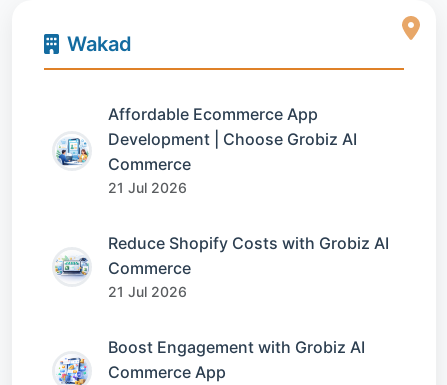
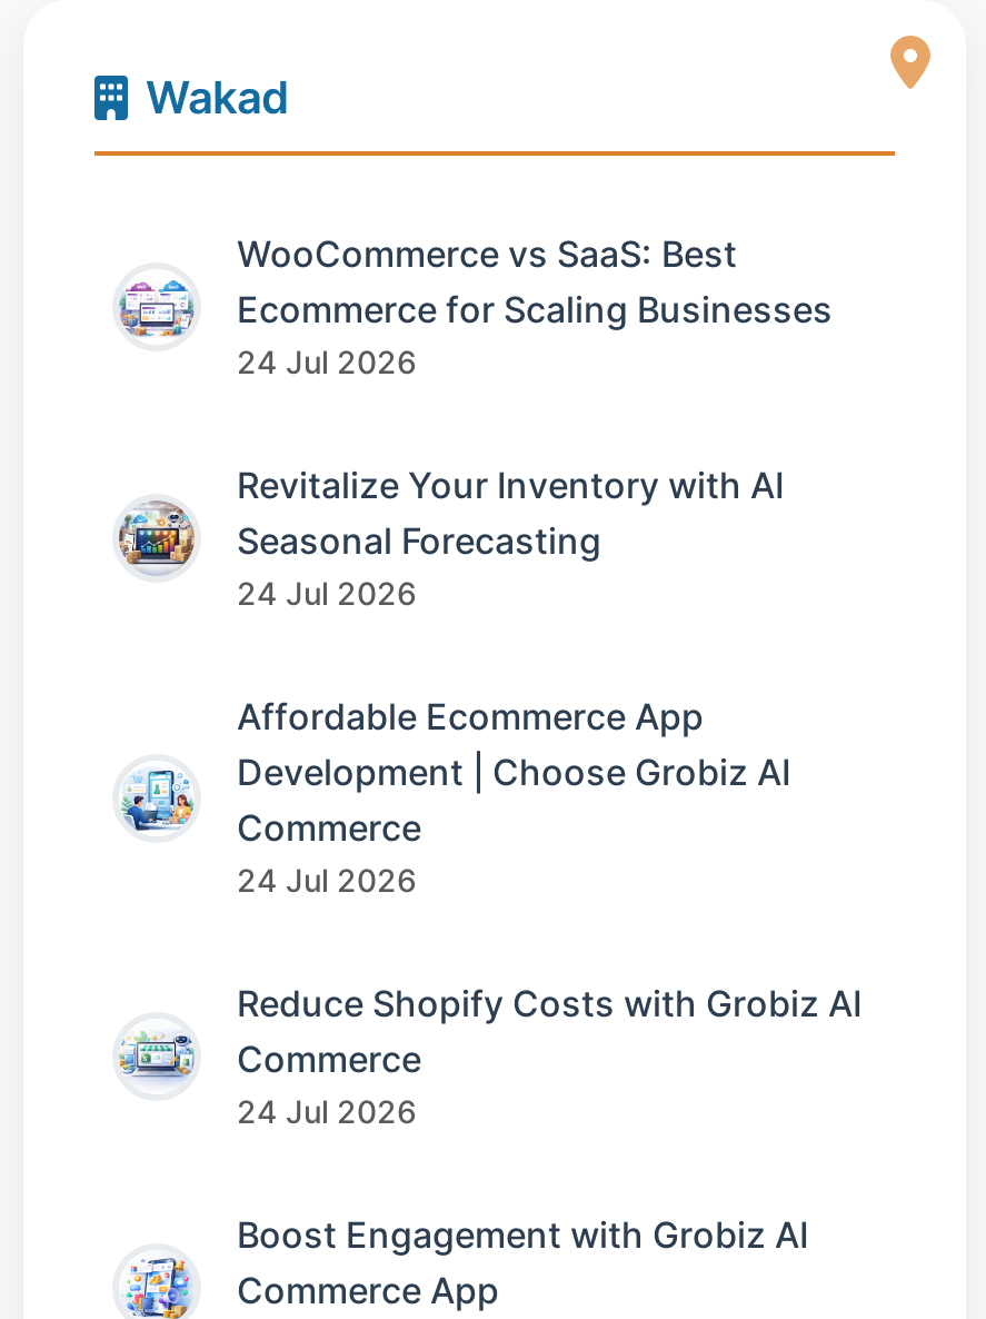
+ [image]
+ WooCommerce vs SaaS: Best
+ Ecommerce for Scaling Businesses
+ 24 Jul 2026
+ Revitalize Your Inventory with AI
+ Seasonal Forecasting
+ 24 Jul 2026

+ [image]

- 21 Jul 2026
+ 24 Jul 2026

- 21 Jul 2026
+ 24 Jul 2026
